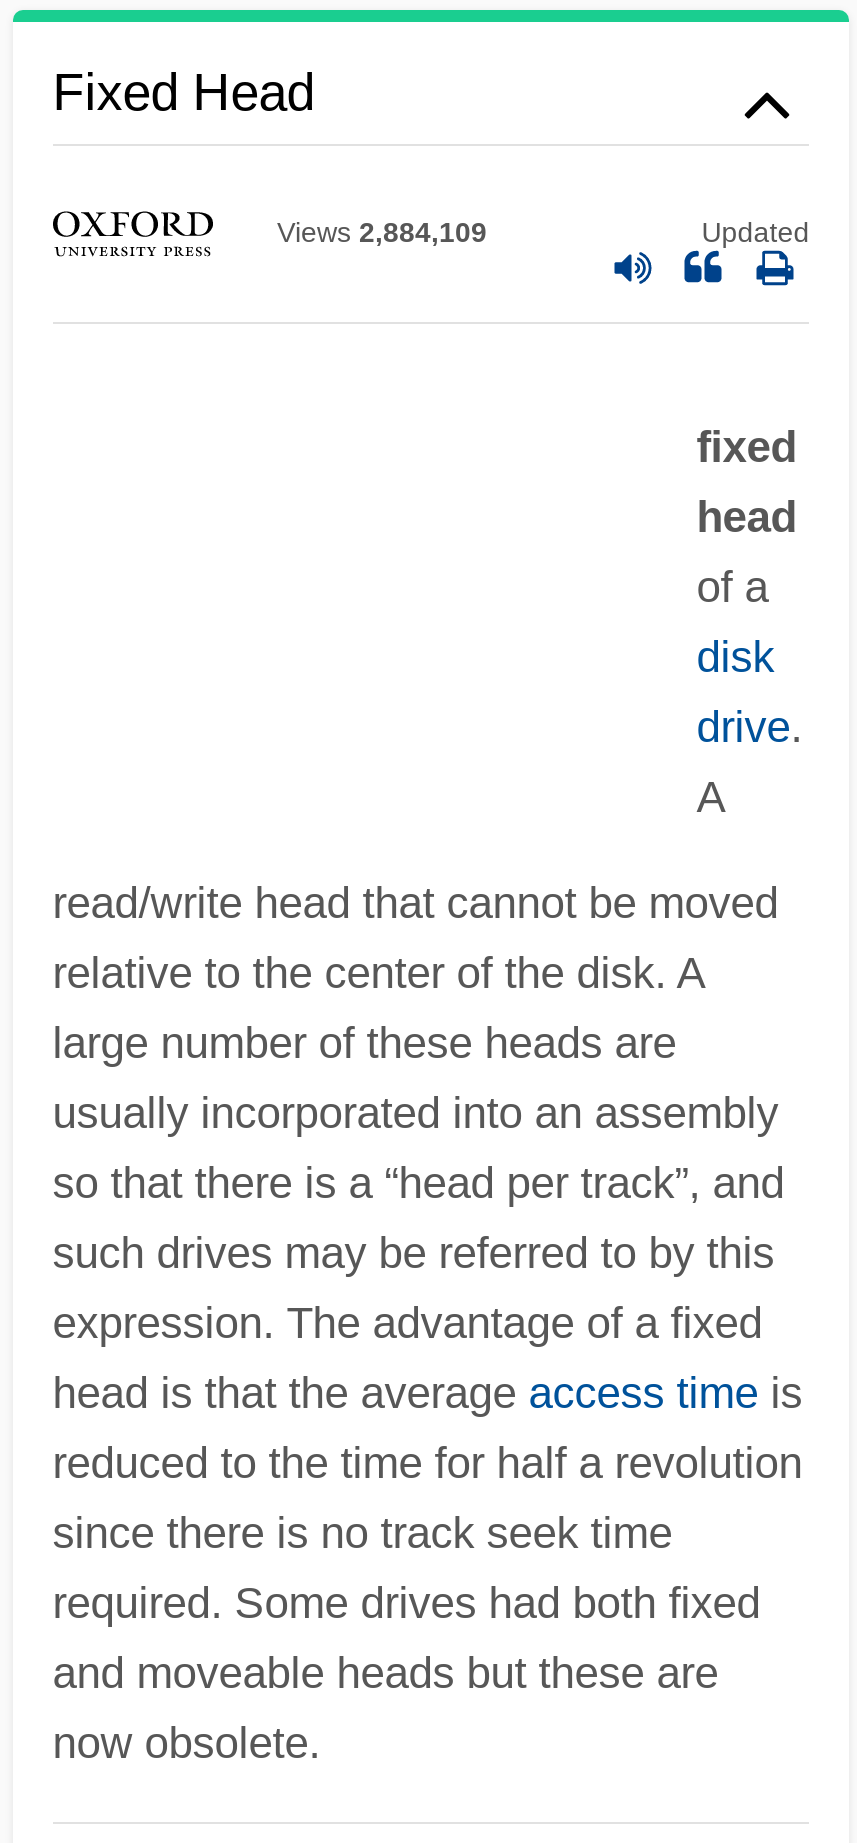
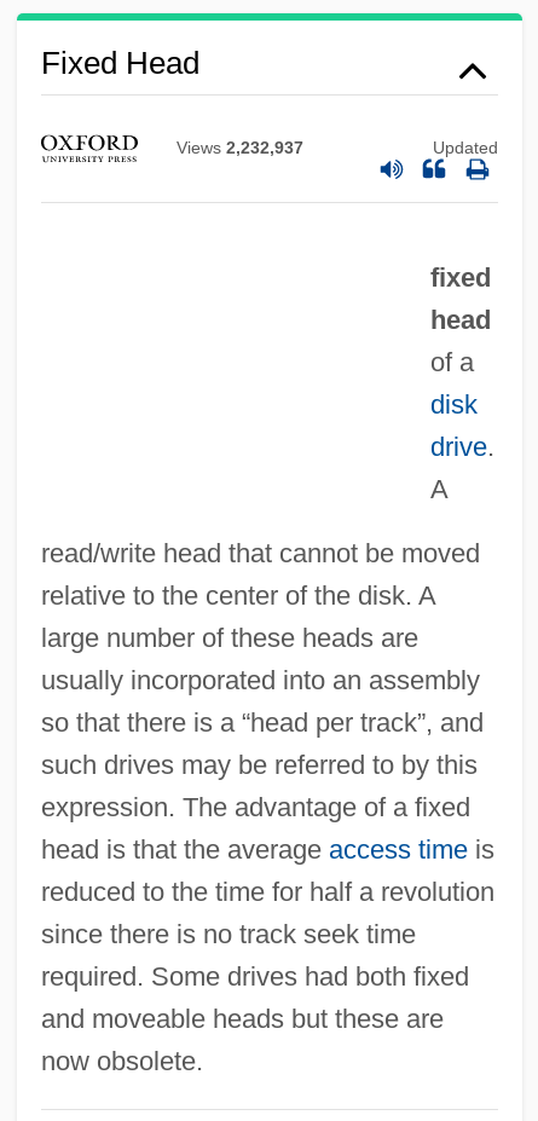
- Views 2,884,109
+ Views 2,232,937
